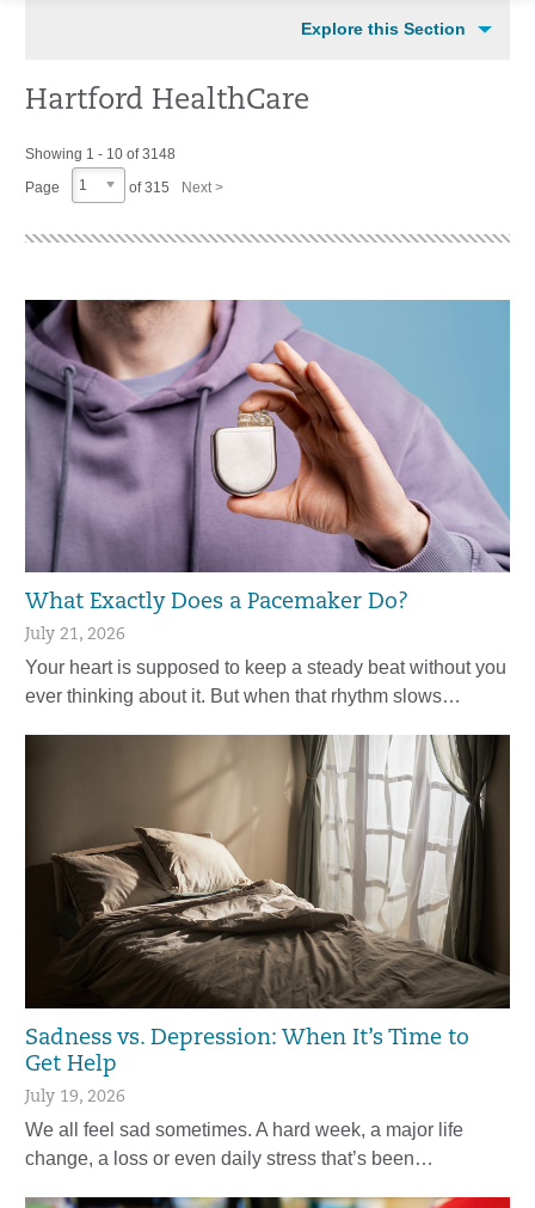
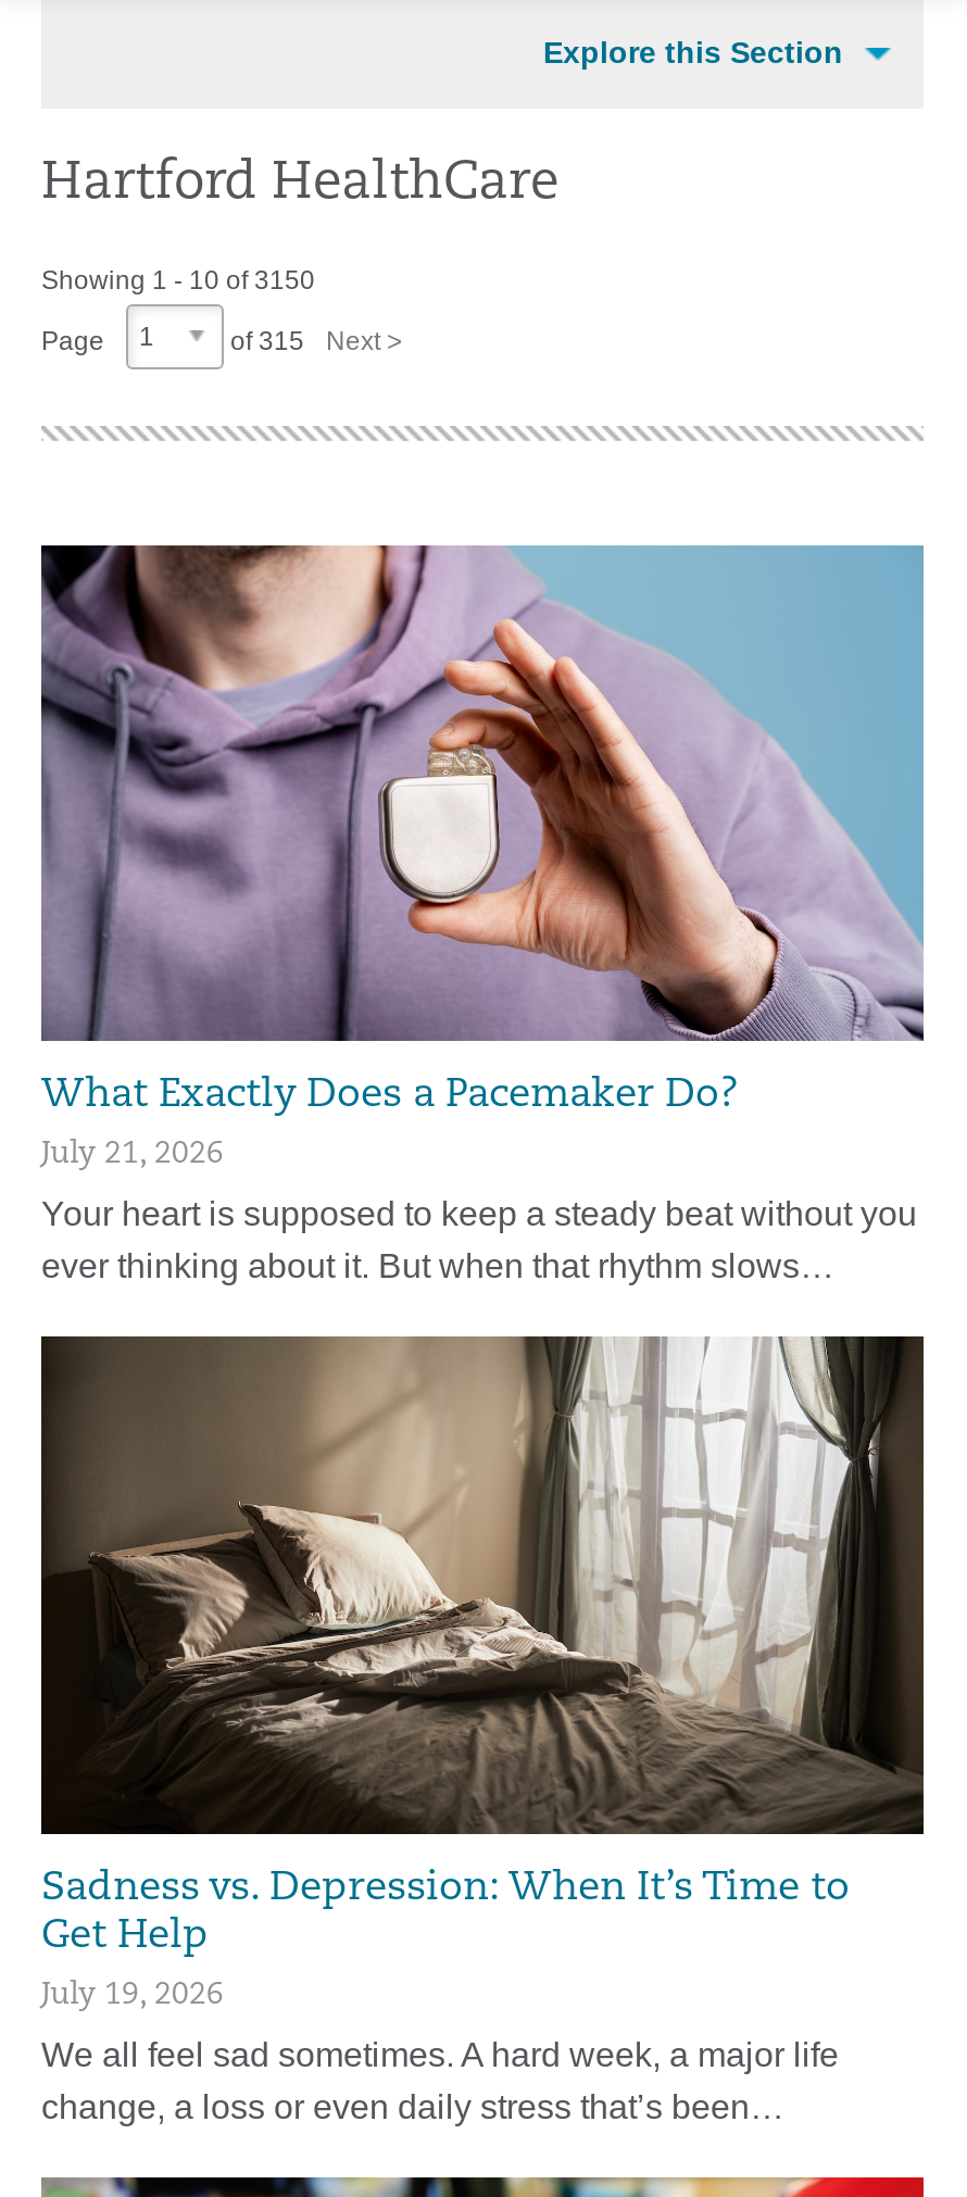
- Showing 1 - 10 of 3148
+ Showing 1 - 10 of 3150
